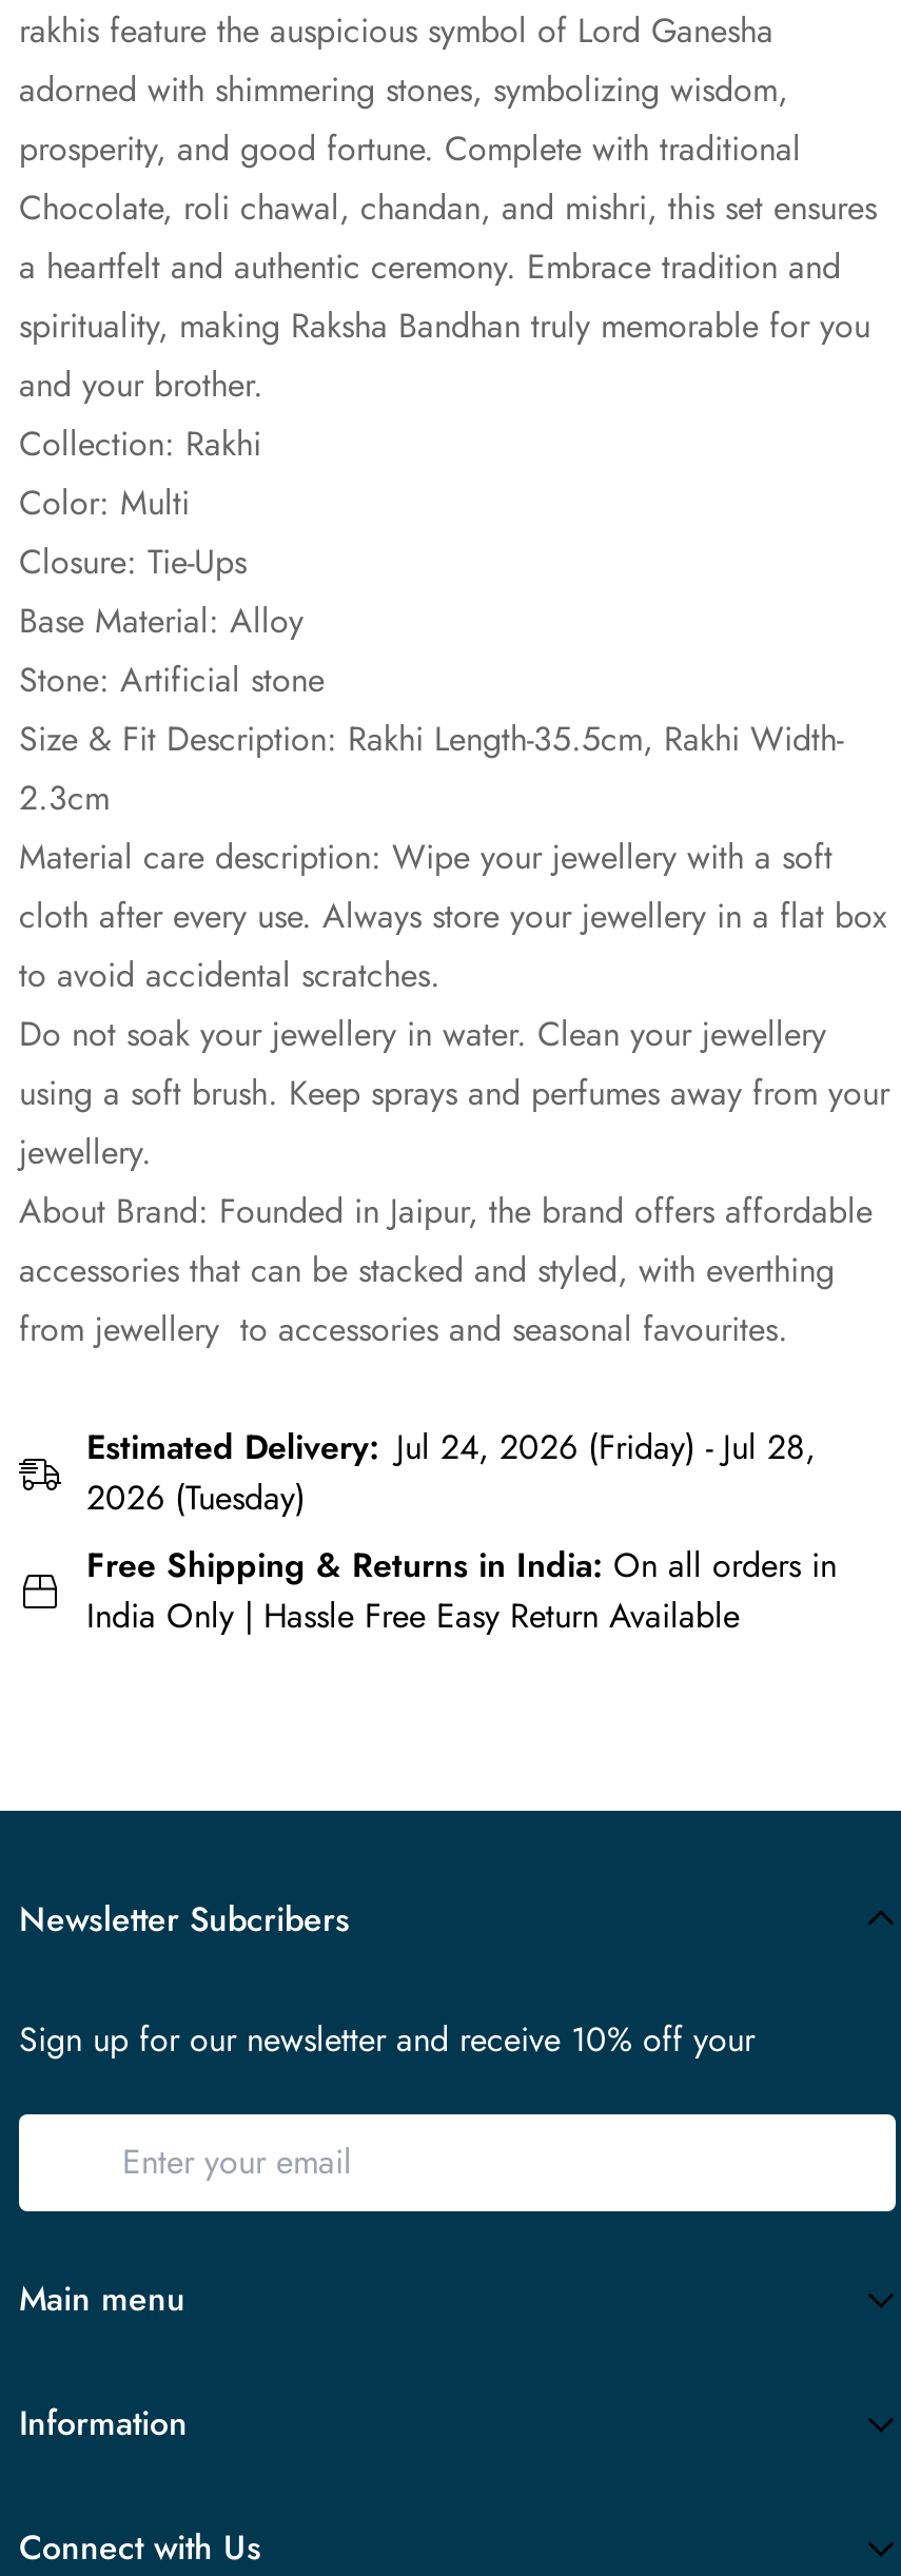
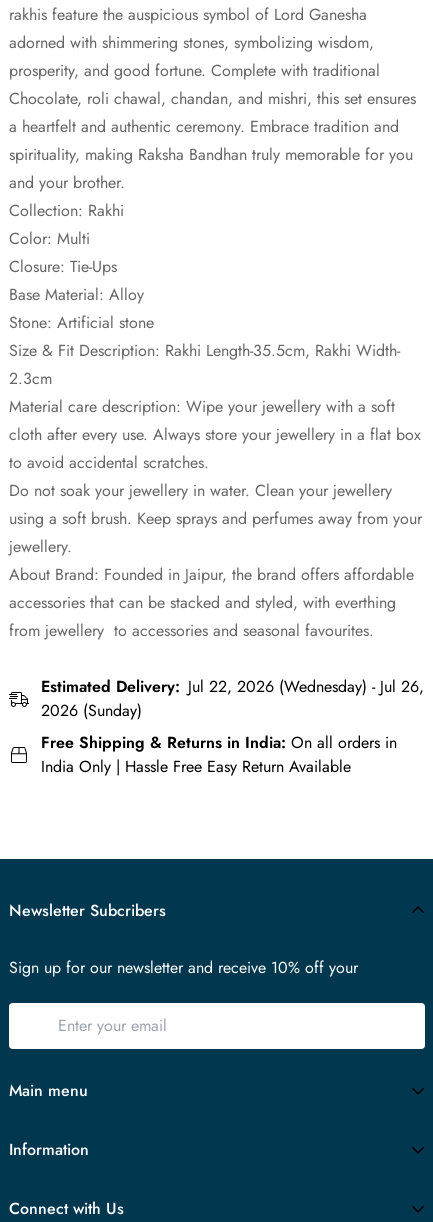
- Estimated Delivery: Jul 24, 2026 (Friday) - Jul 28,
- 2026 (Tuesday)
+ Estimated Delivery: Jul 22, 2026 (Wednesday) - Jul 26,
+ 2026 (Sunday)
